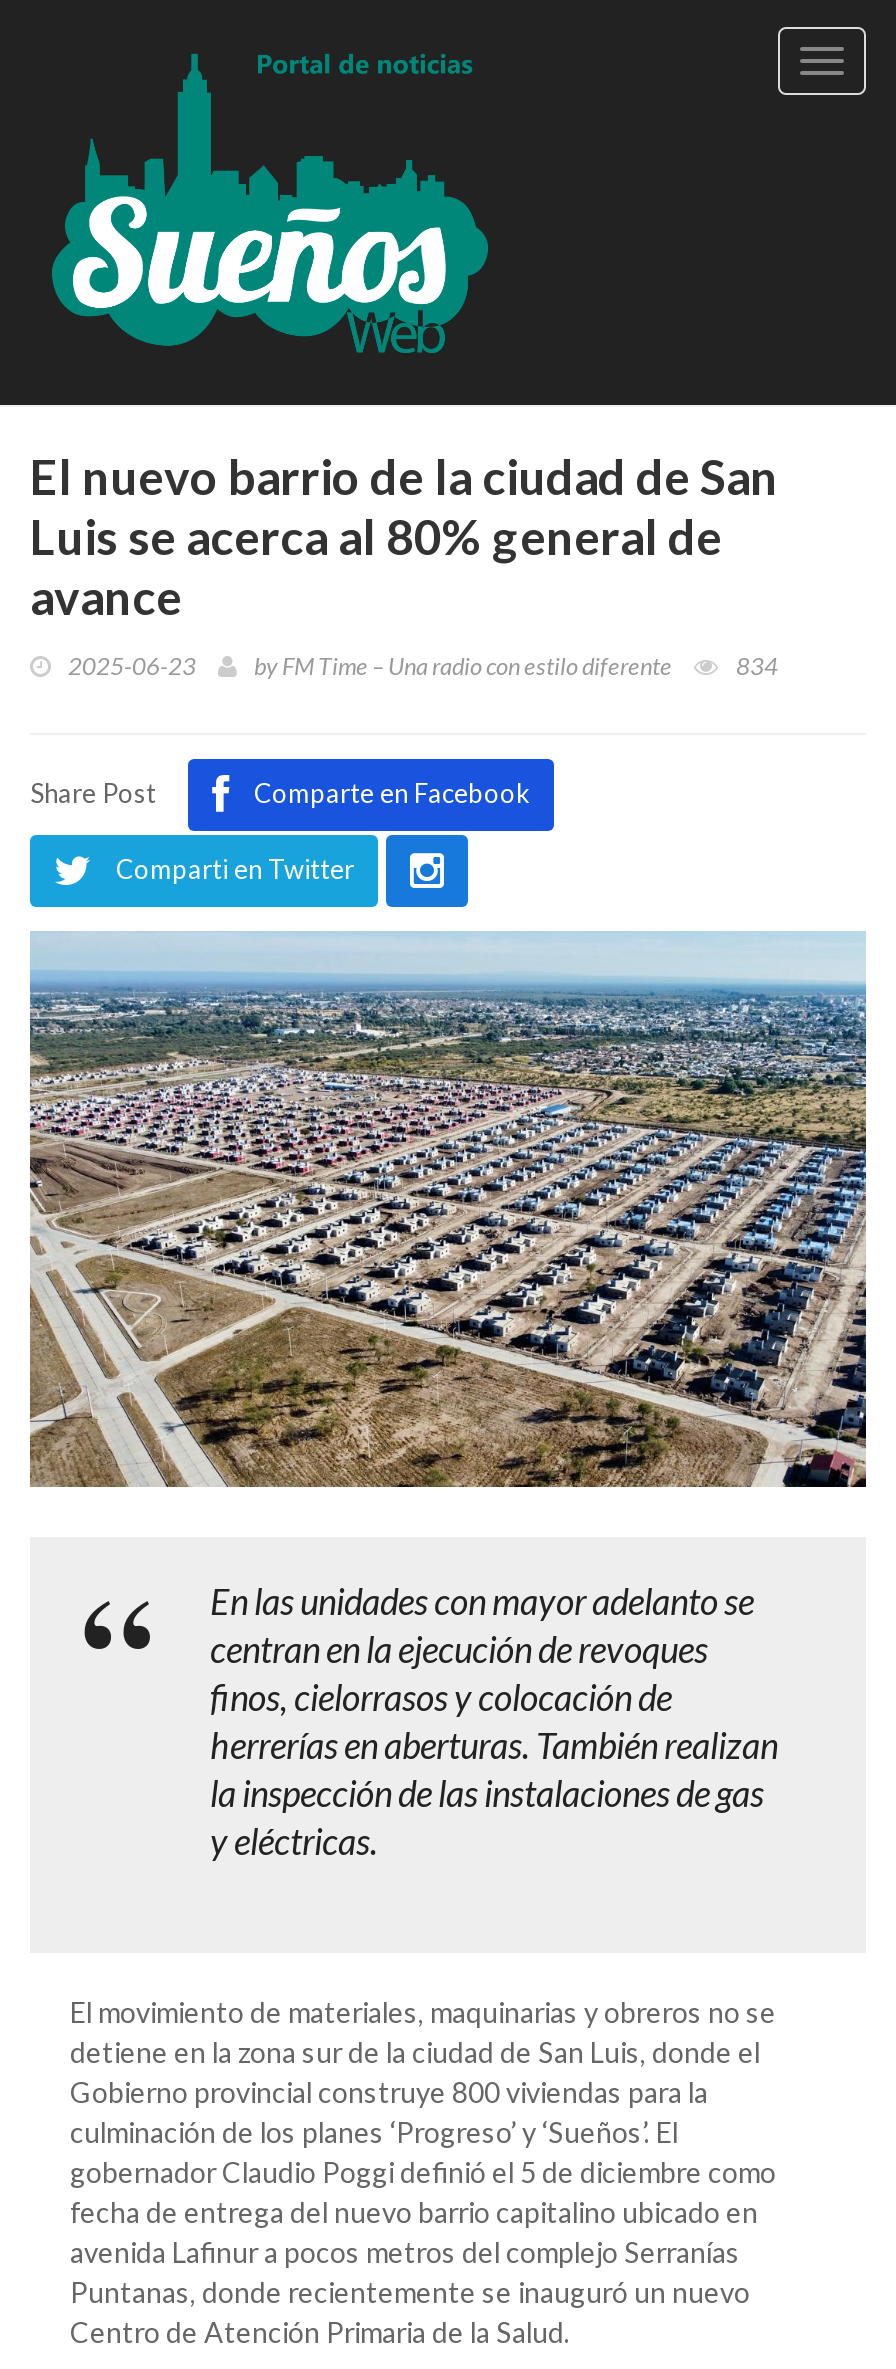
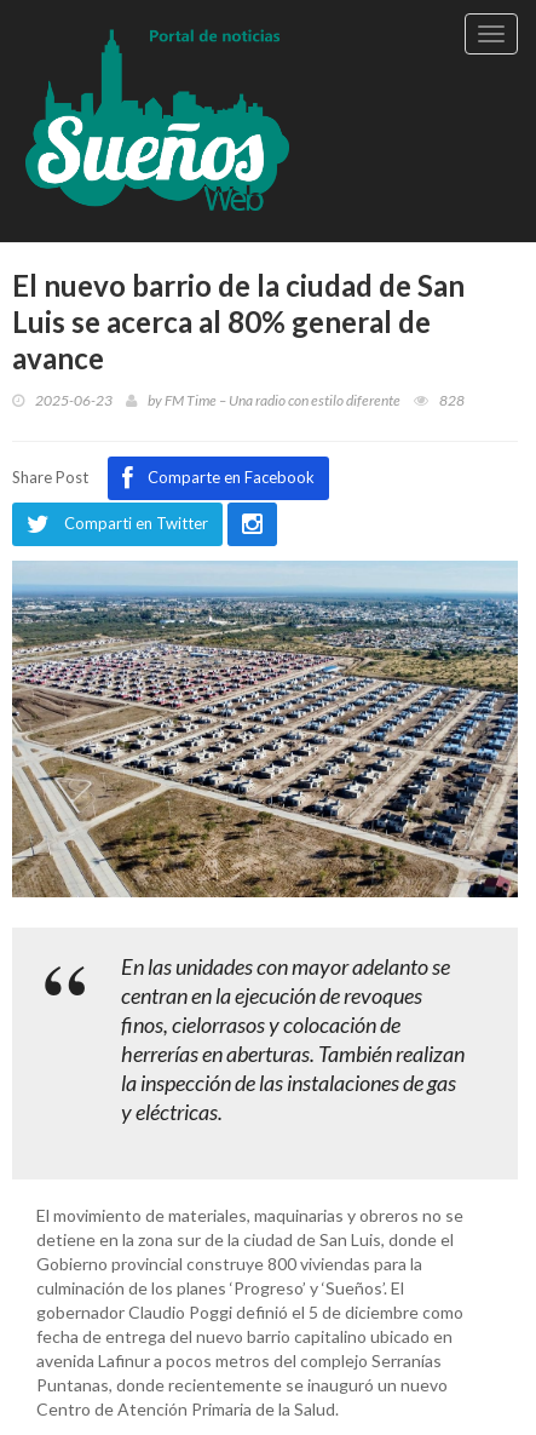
- 834
+ 828
